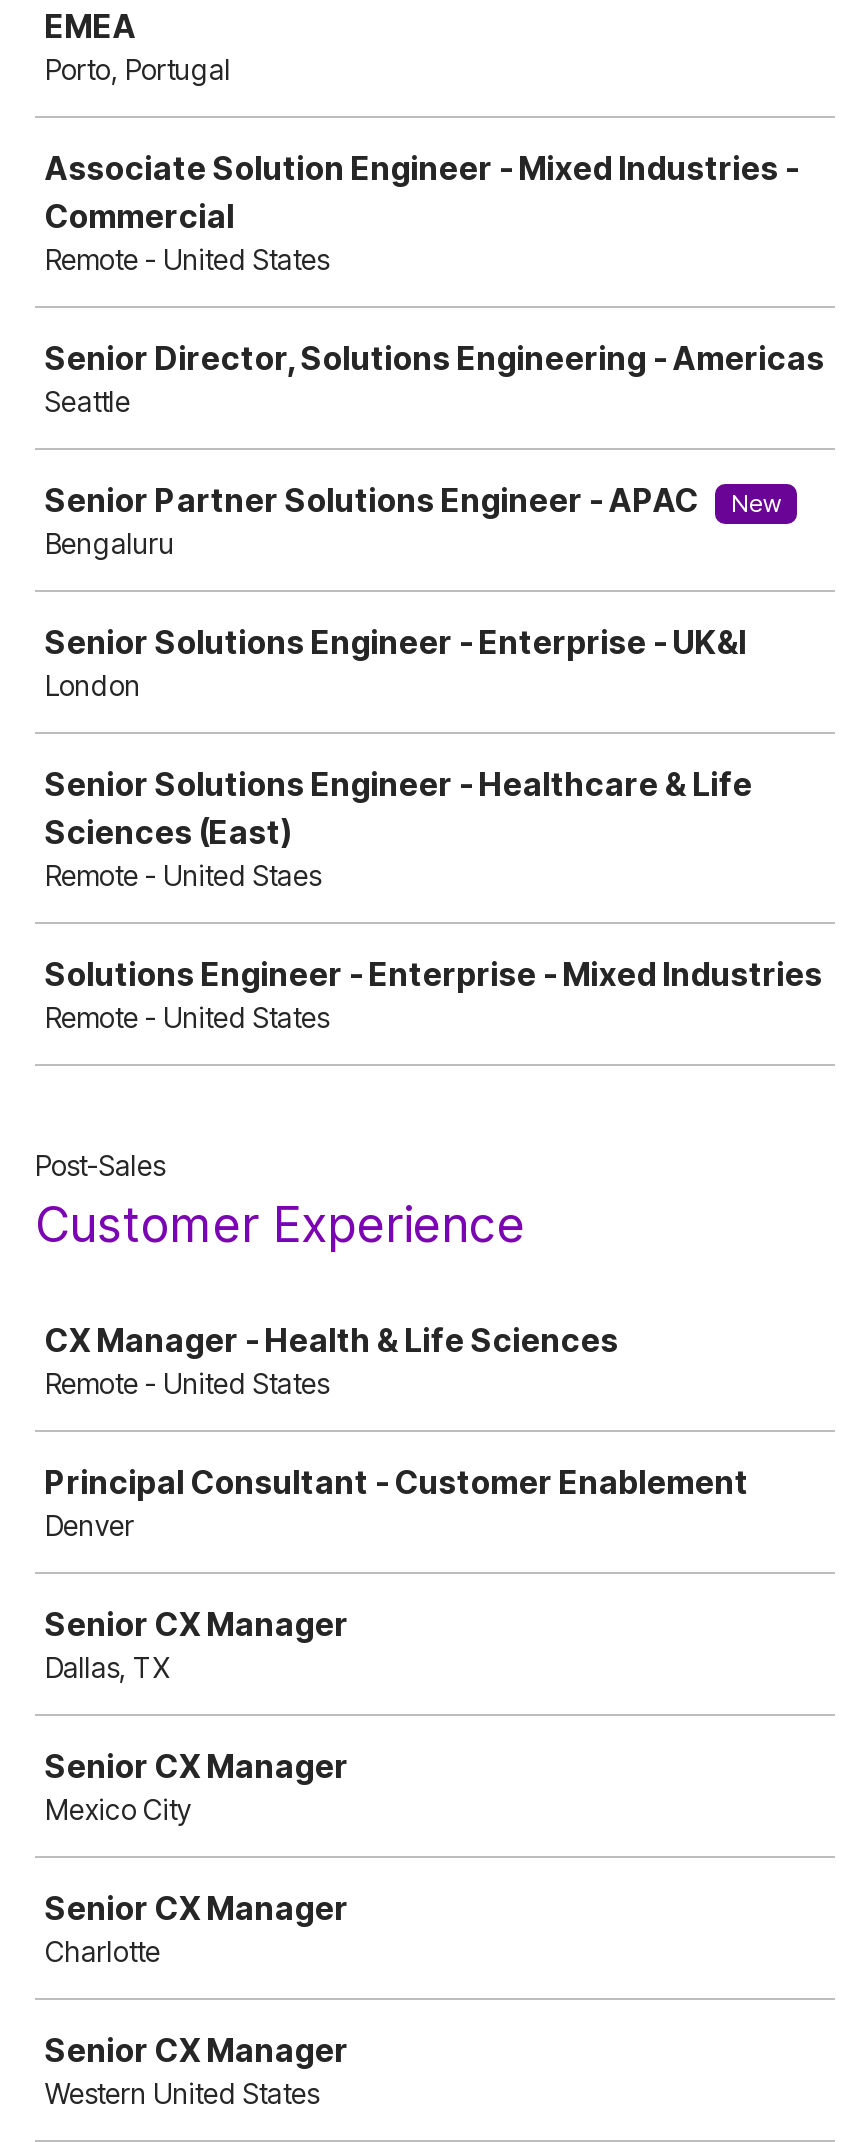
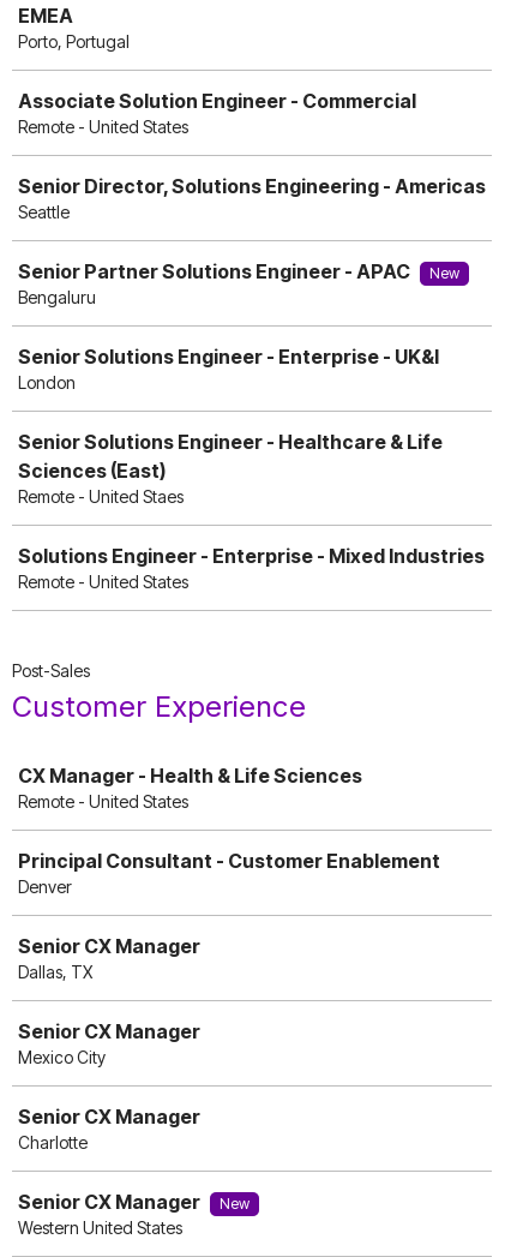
- Associate Solution Engineer - Mixed Industries -
- Commercial
+ Associate Solution Engineer - Commercial

+ New
